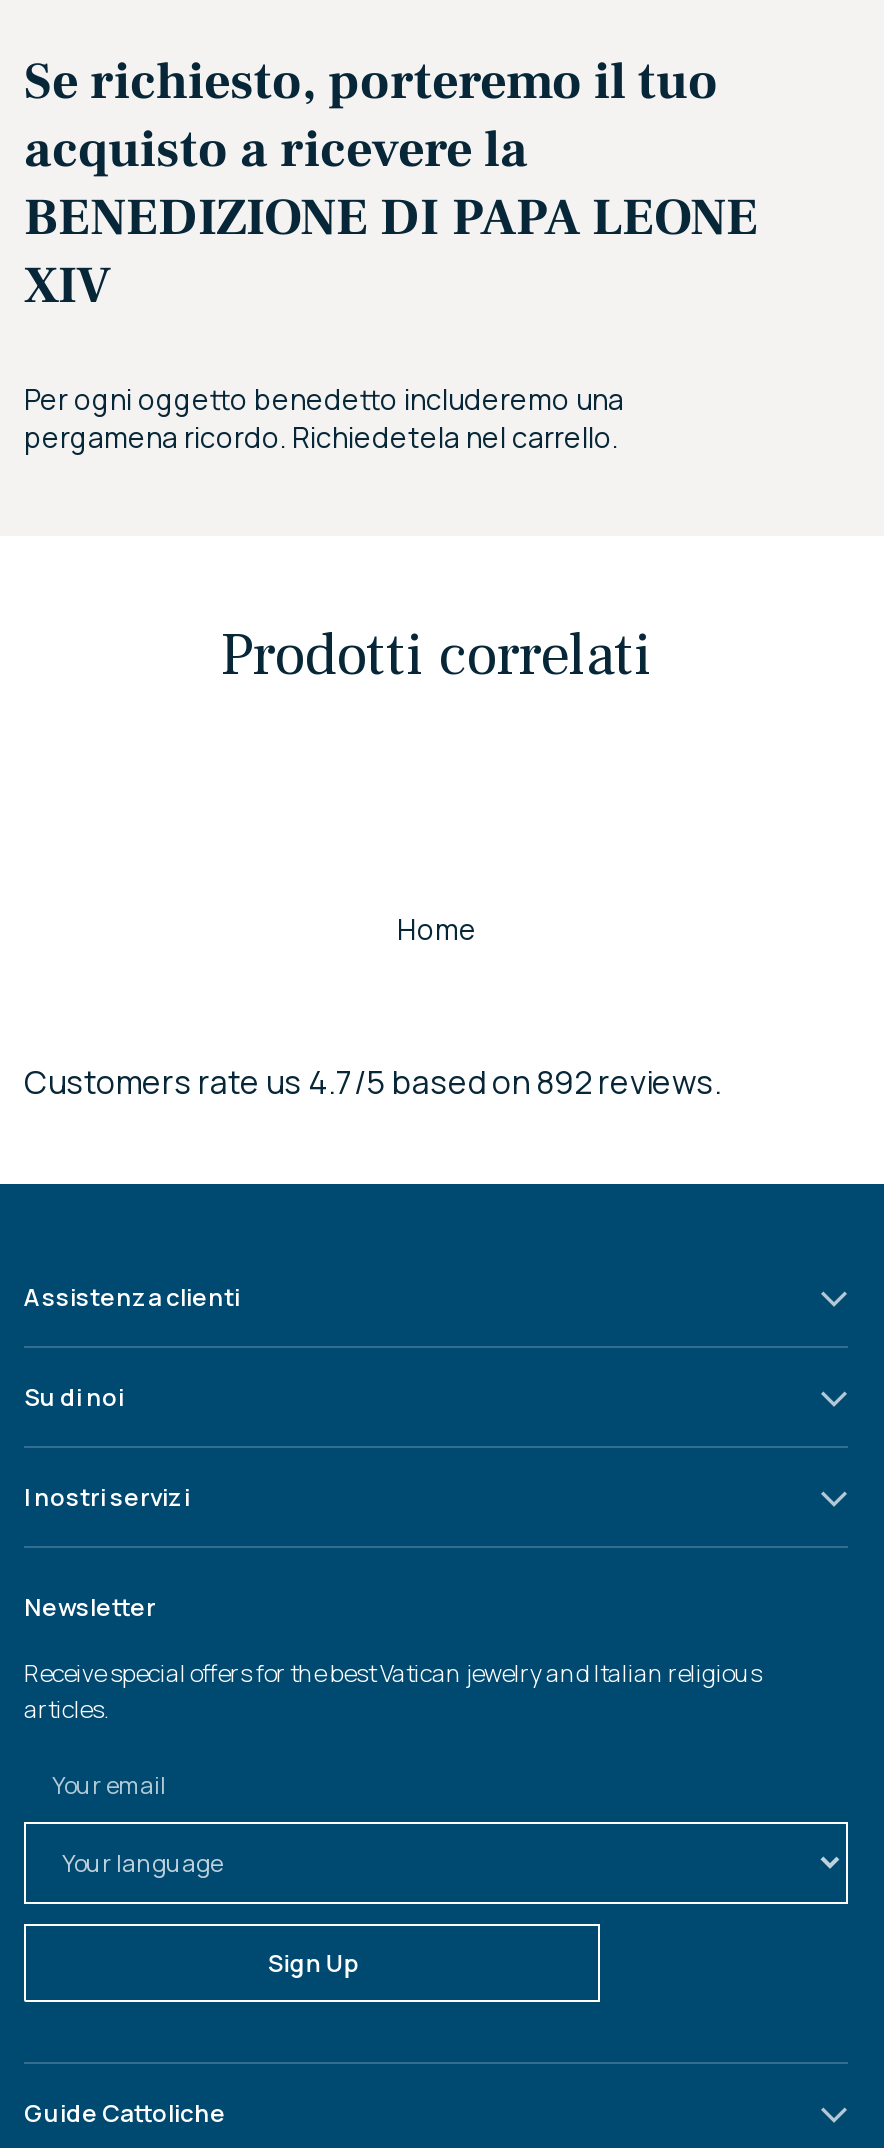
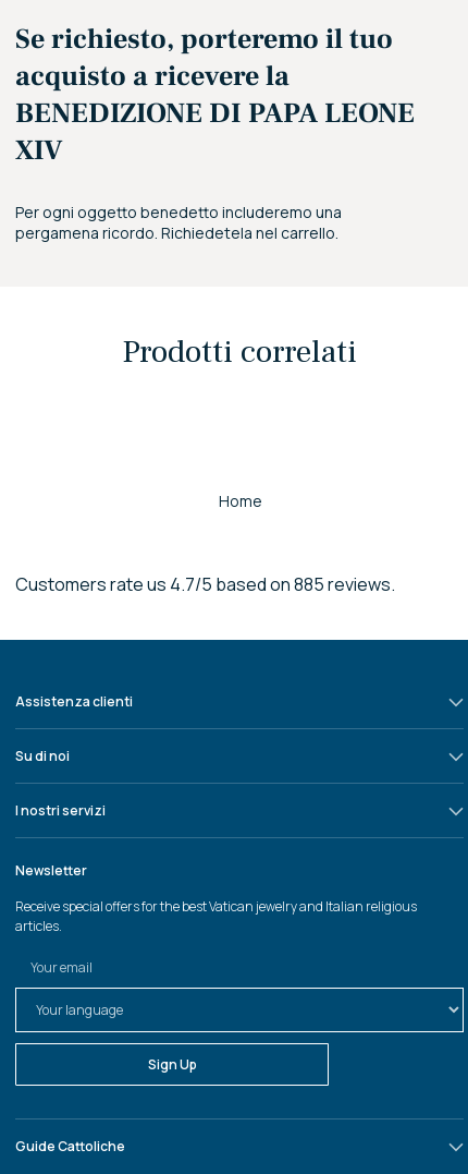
- Customers rate us 4.7/5 based on 892 reviews.
+ Customers rate us 4.7/5 based on 885 reviews.
